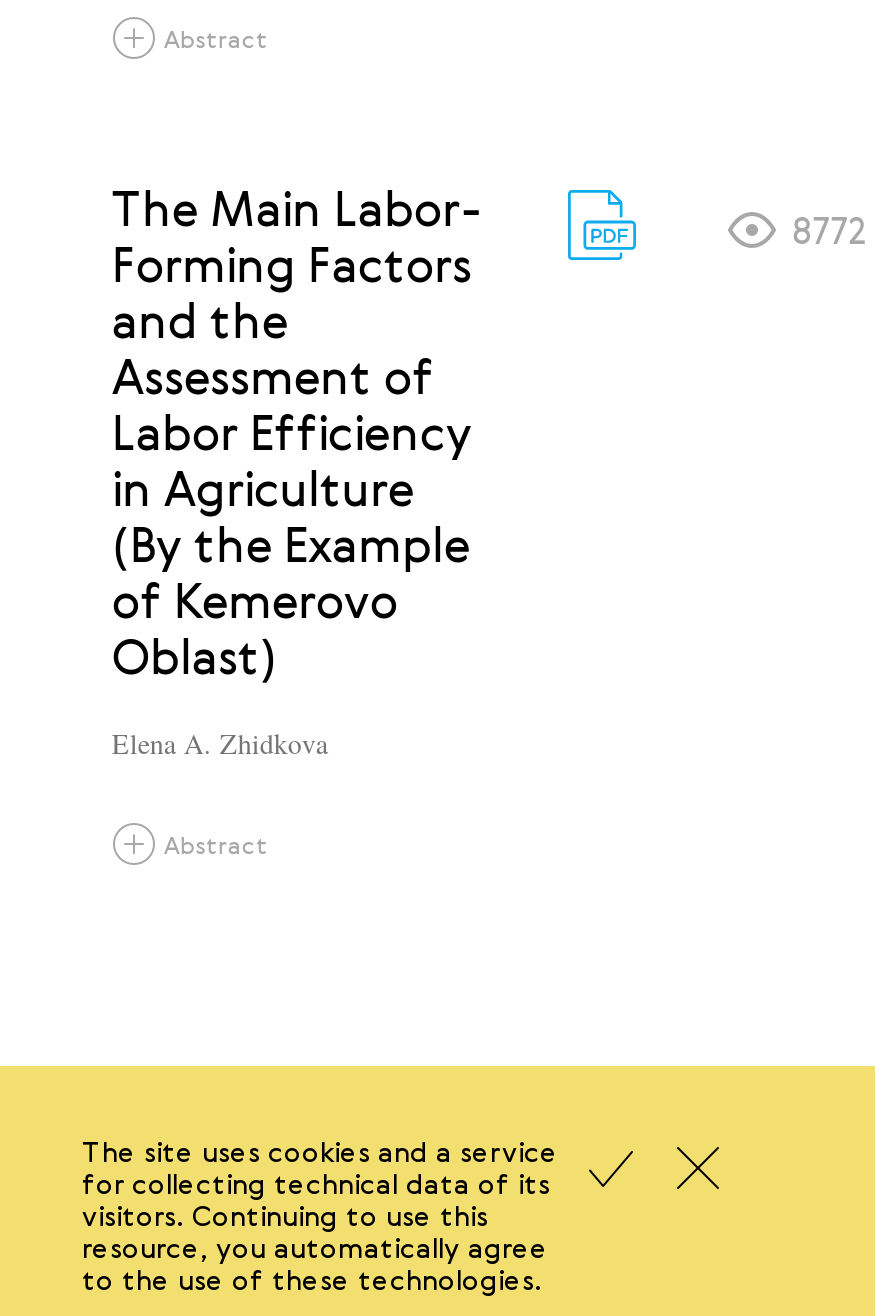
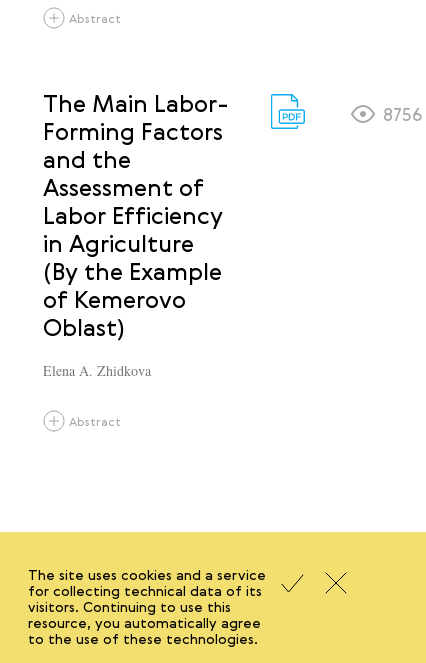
- 8772
+ 8756
